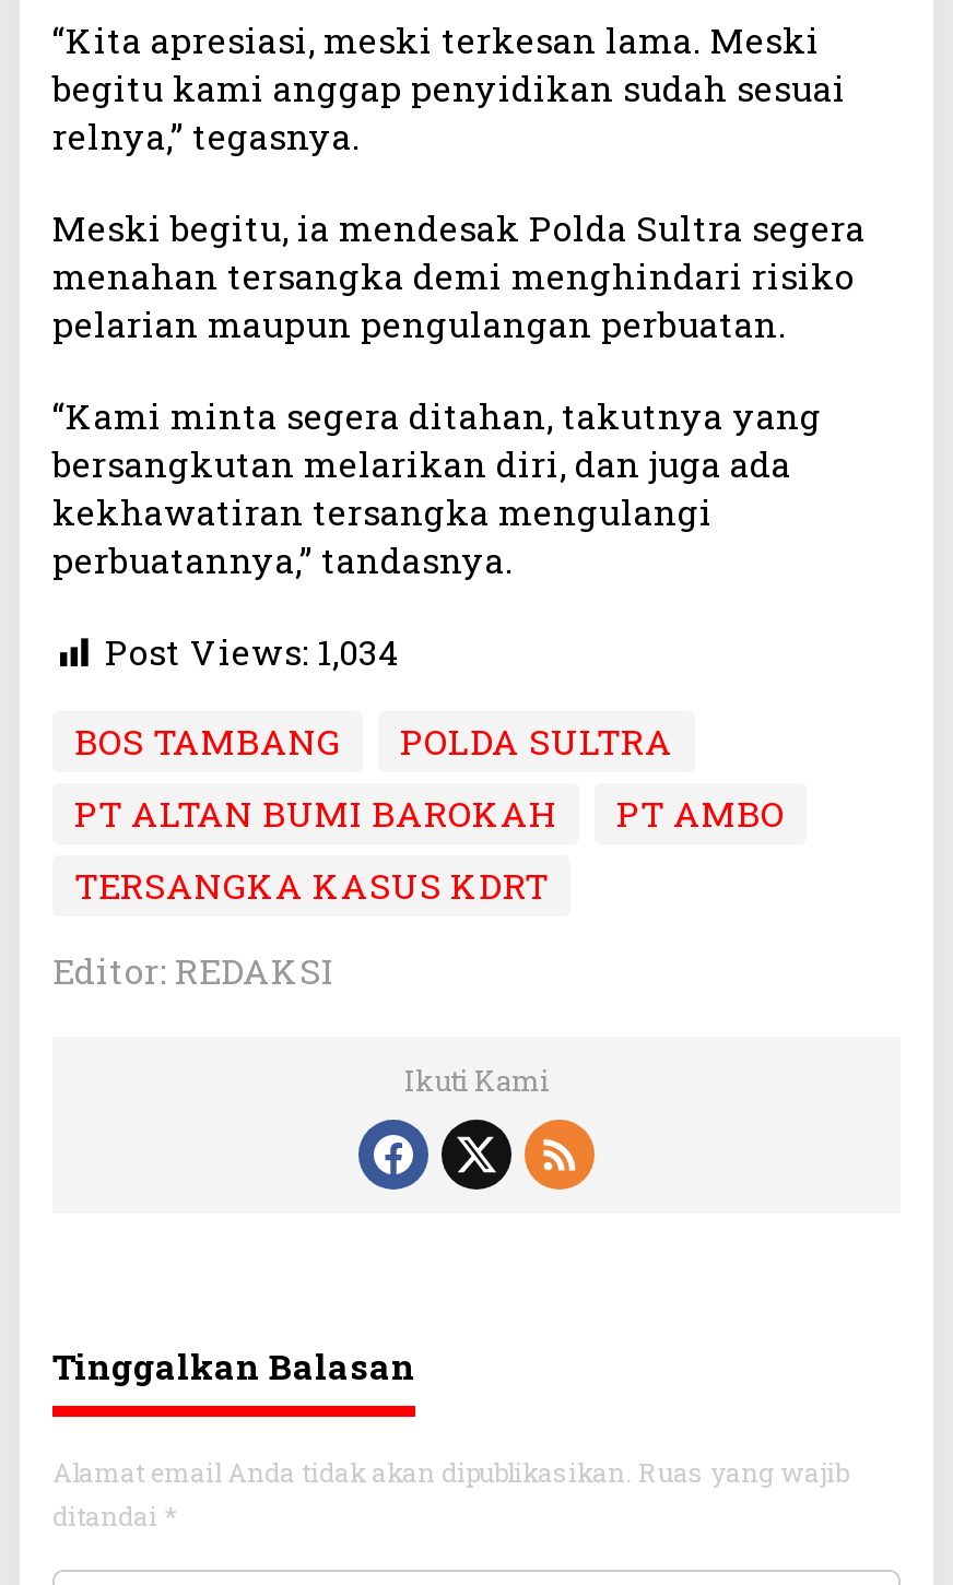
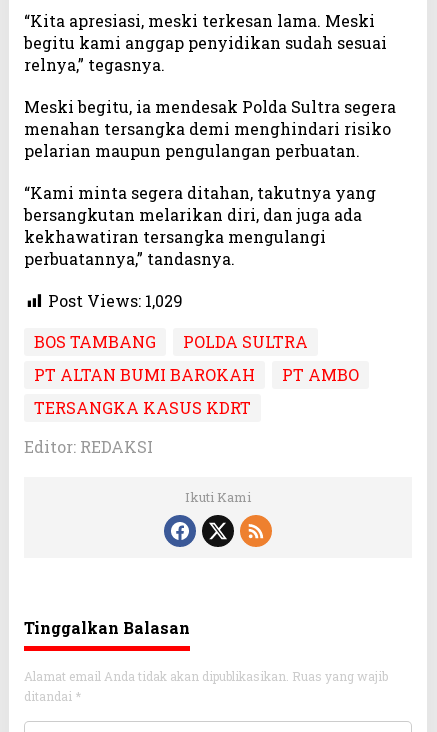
- Post Views: 1,034
+ Post Views: 1,029
